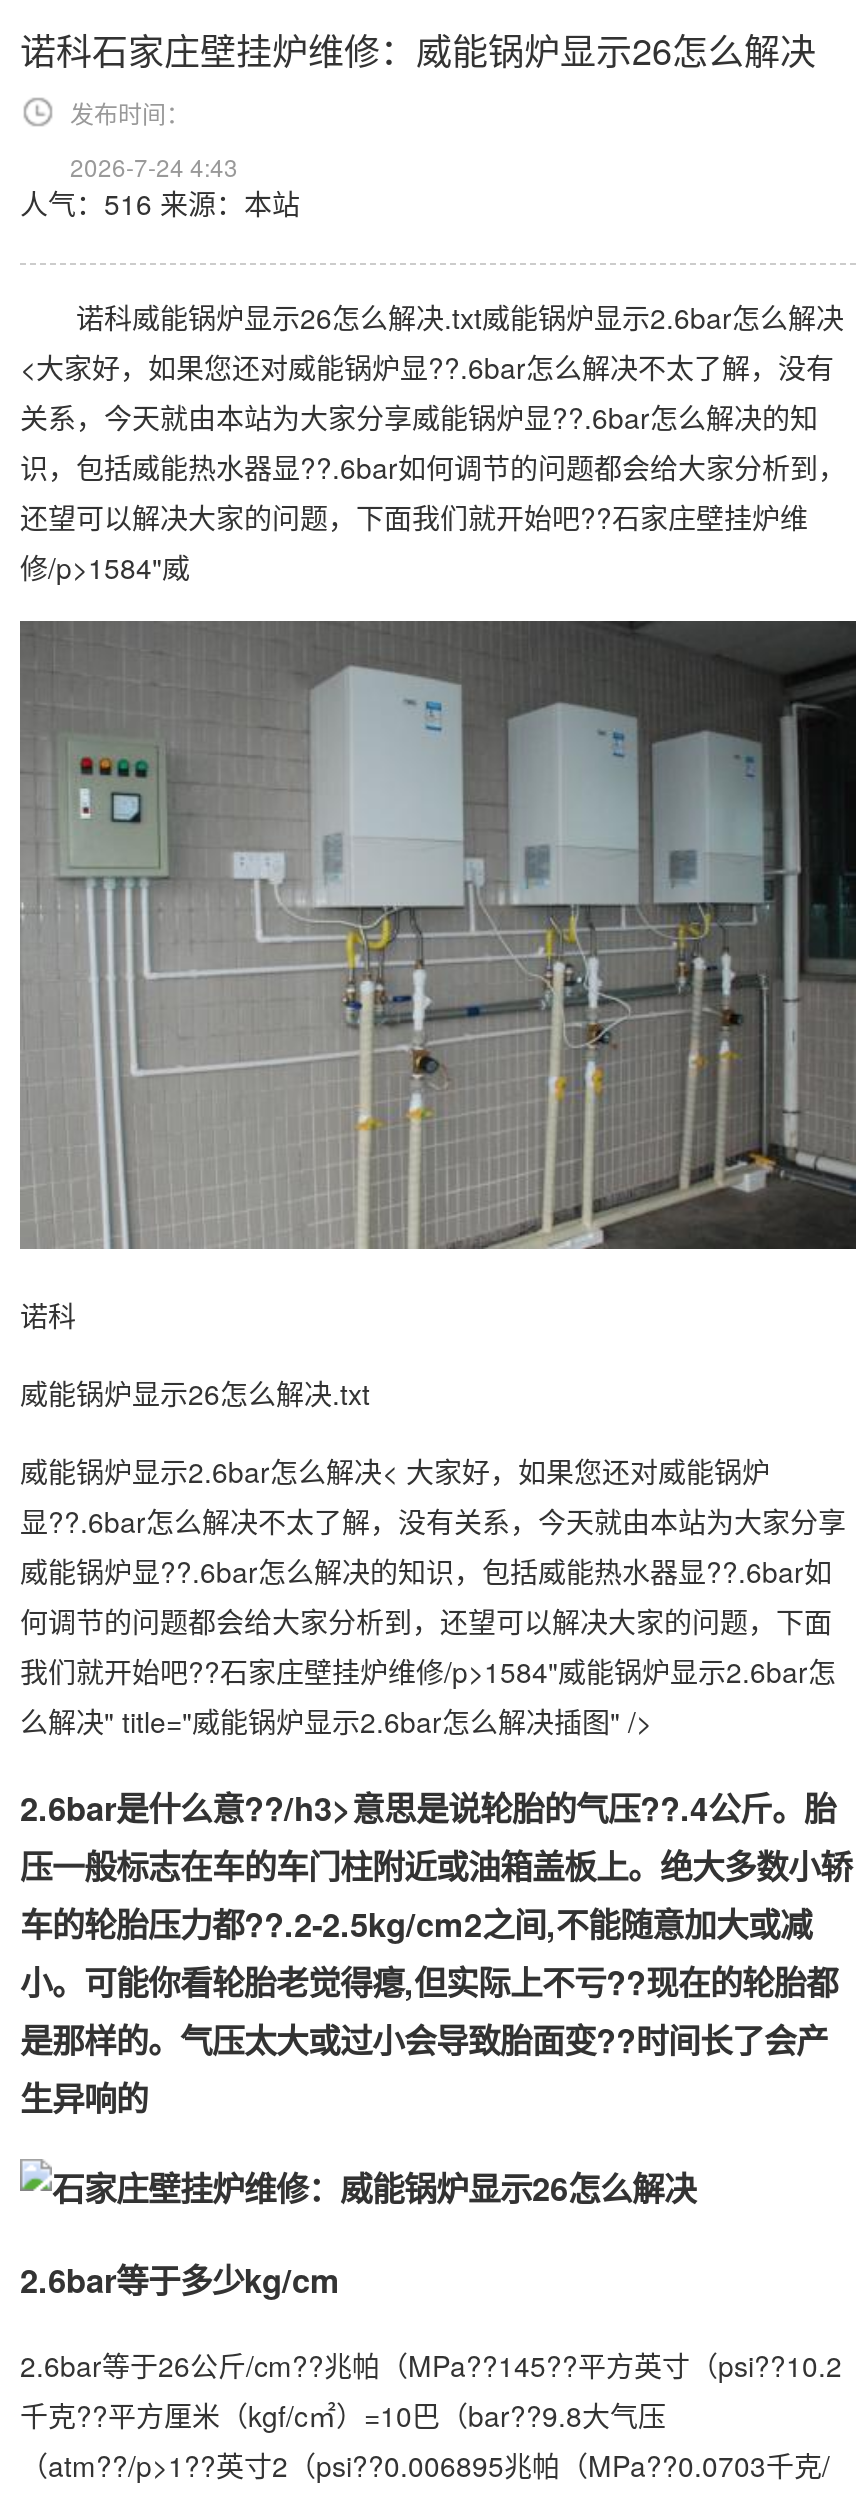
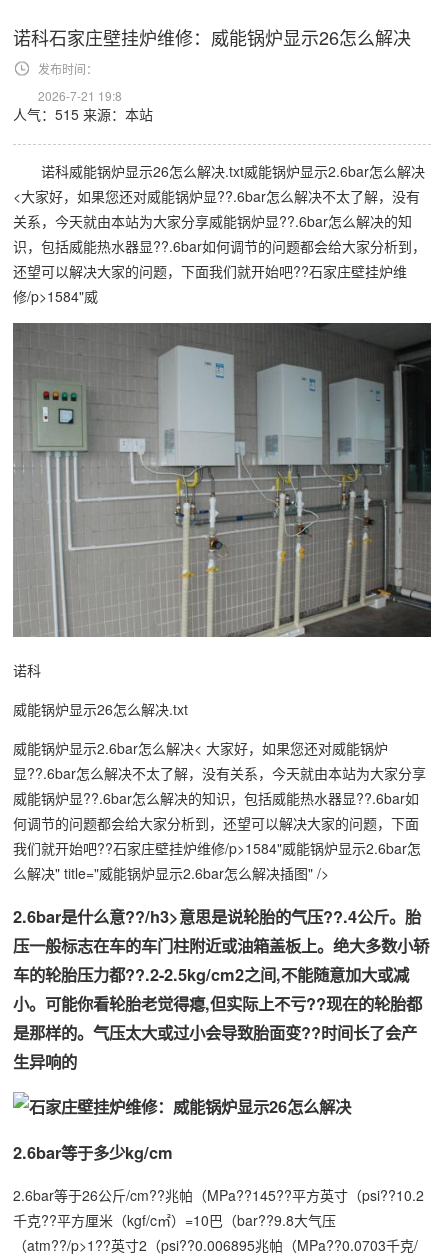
- 2026-7-24 4:43
+ 2026-7-21 19:8

- 人气：516来源：本站
+ 人气：515来源：本站
